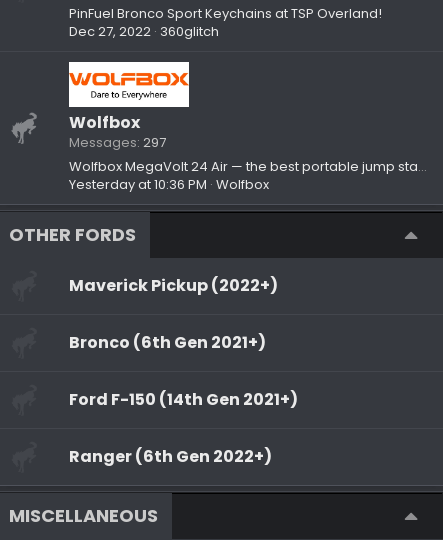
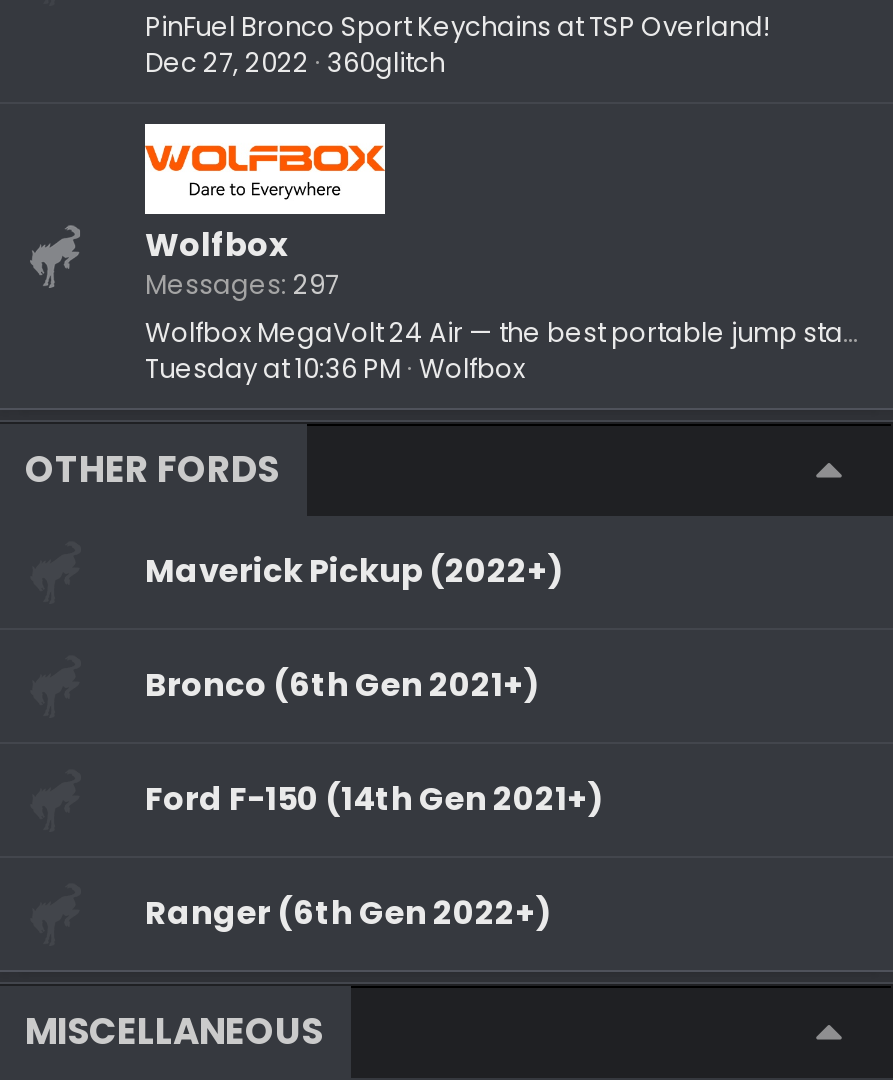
- Yesterday at 10:36 PM Wolfbox
+ Tuesday at 10:36 PM Wolfbox
